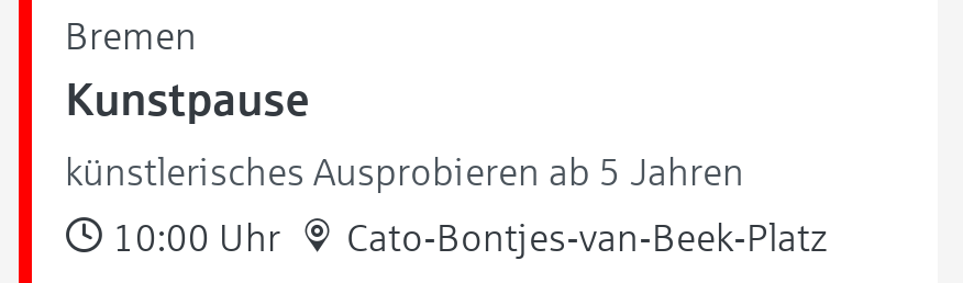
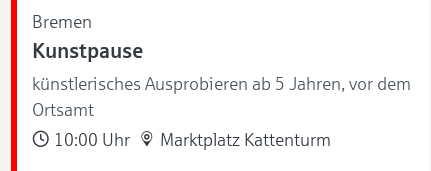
- künstlerisches Ausprobieren ab 5 Jahren
+ künstlerisches Ausprobieren ab 5 Jahren, vor dem
+ Ortsamt

- Cato-Bontjes-van-Beek-Platz
+ Marktplatz Kattenturm
